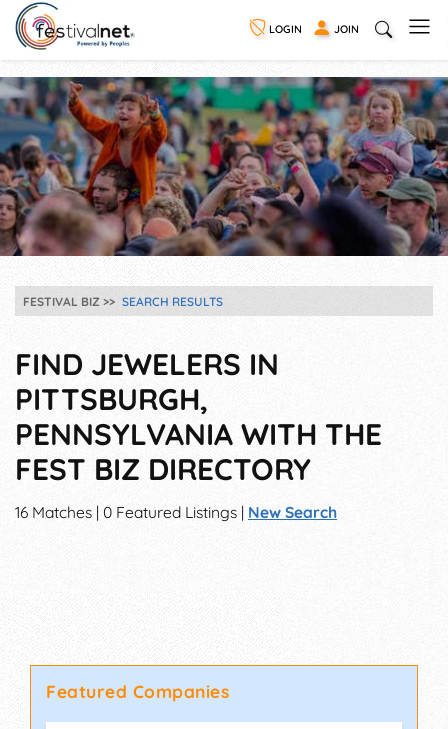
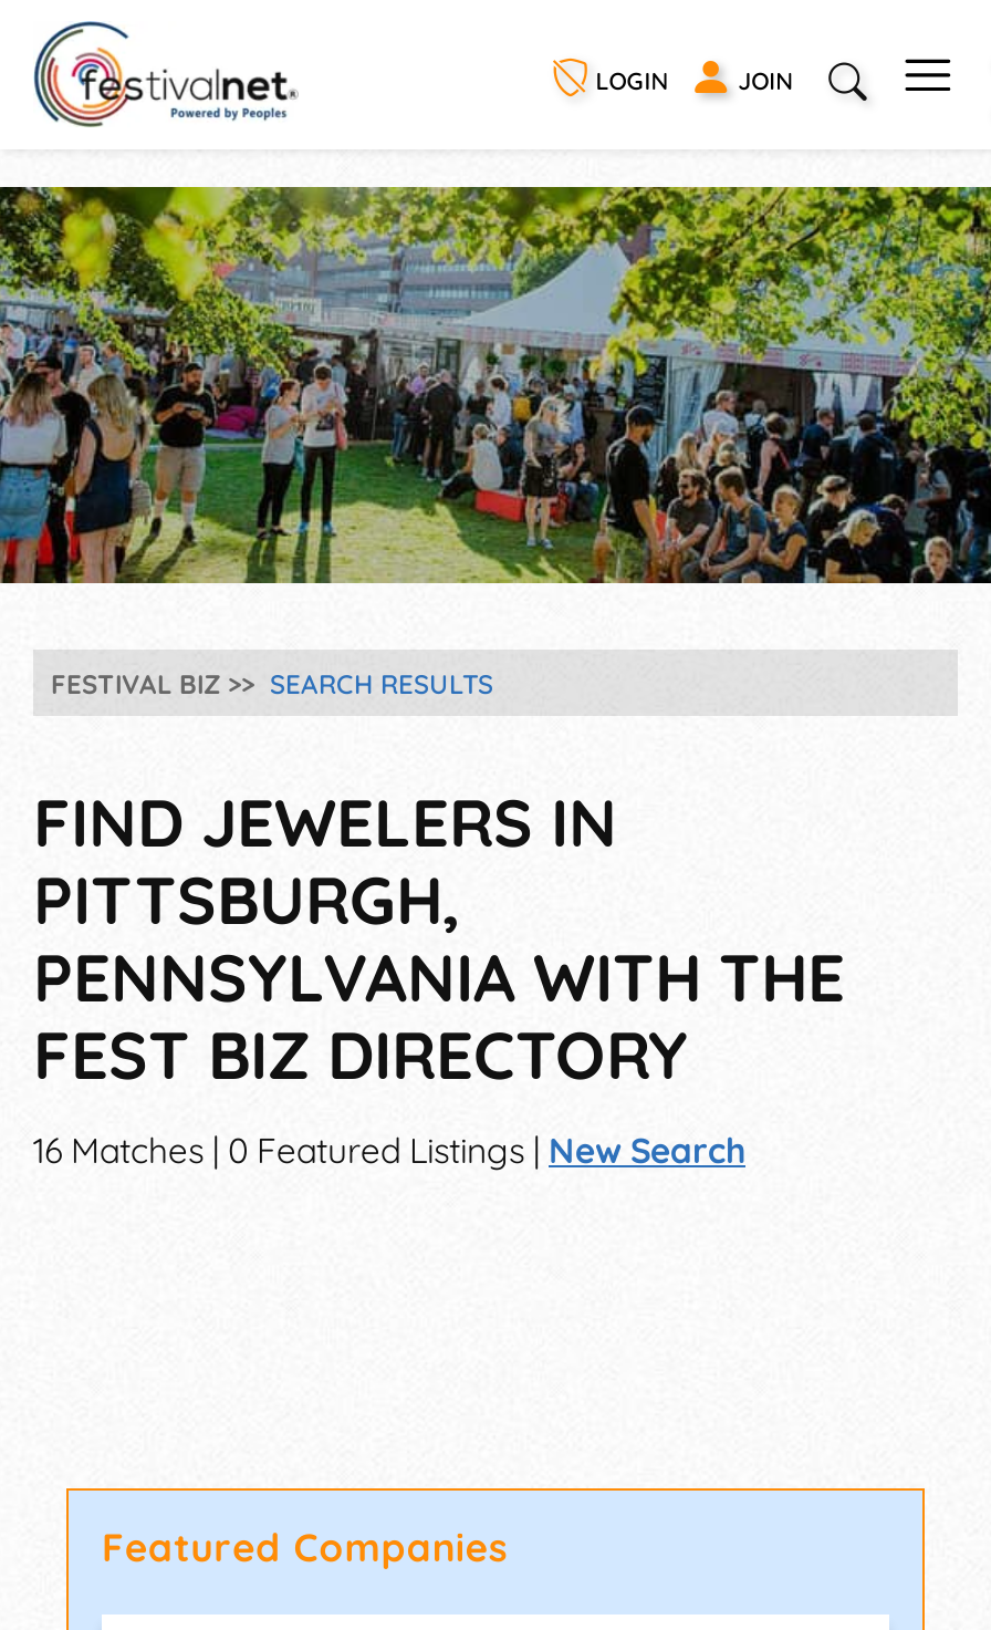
- [image]
+ [image]
